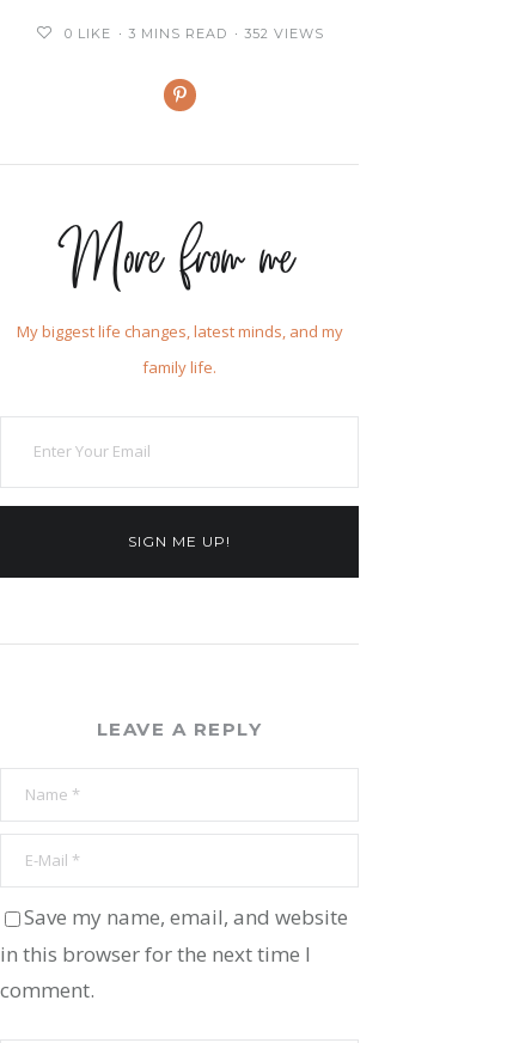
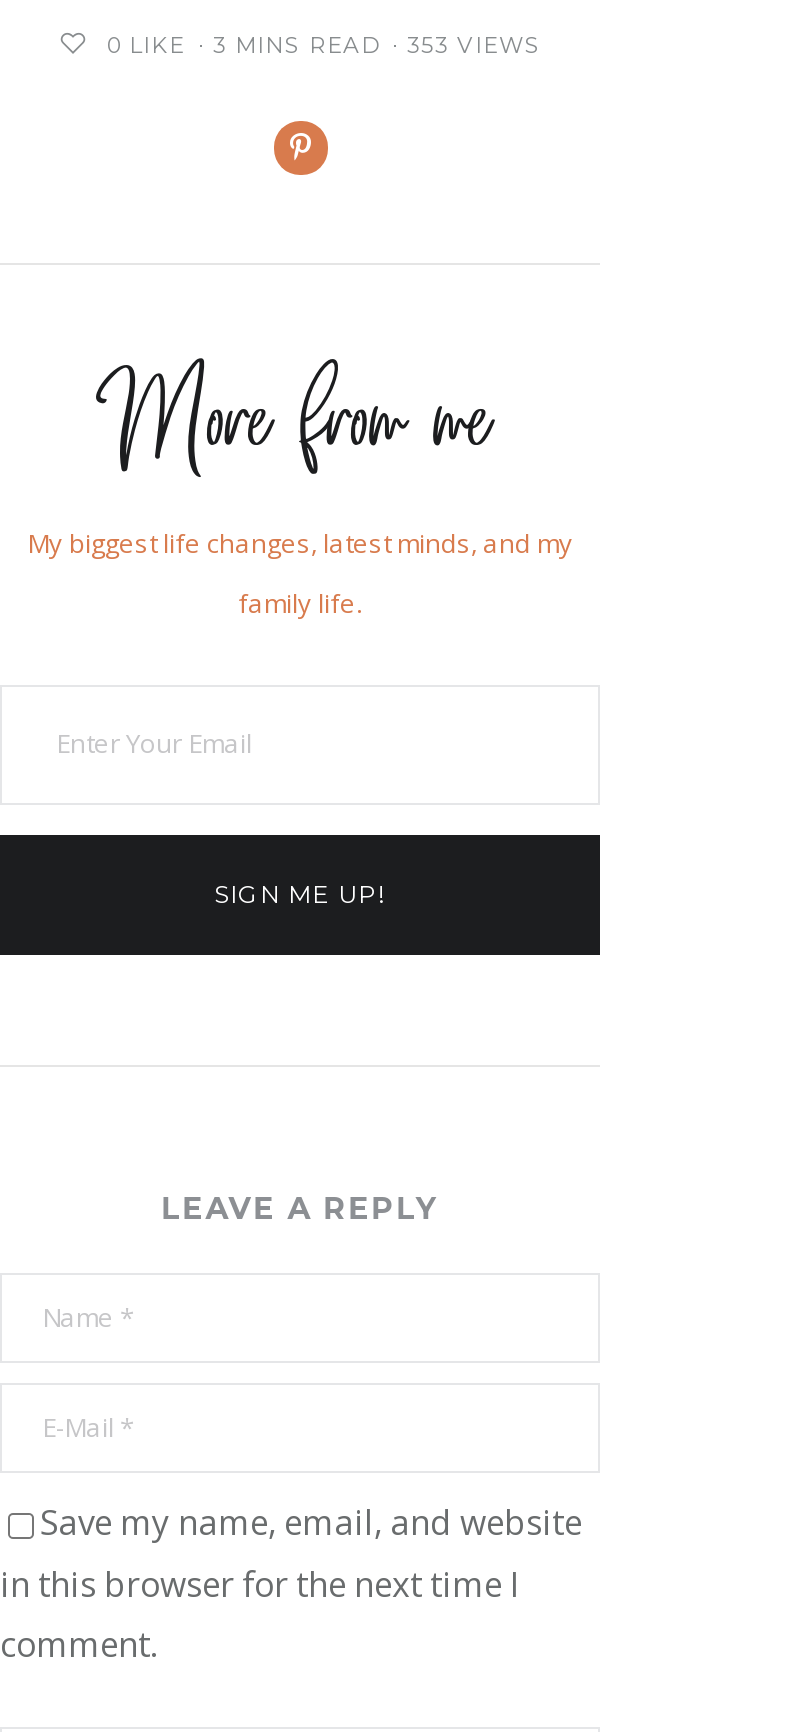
- 352 VIEWS
+ 353 VIEWS
